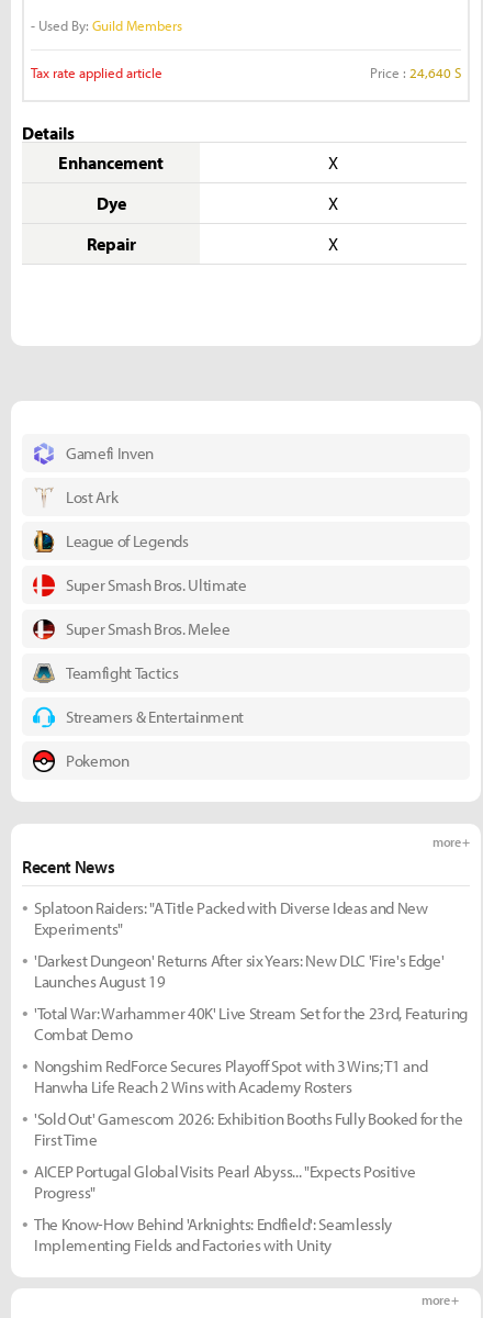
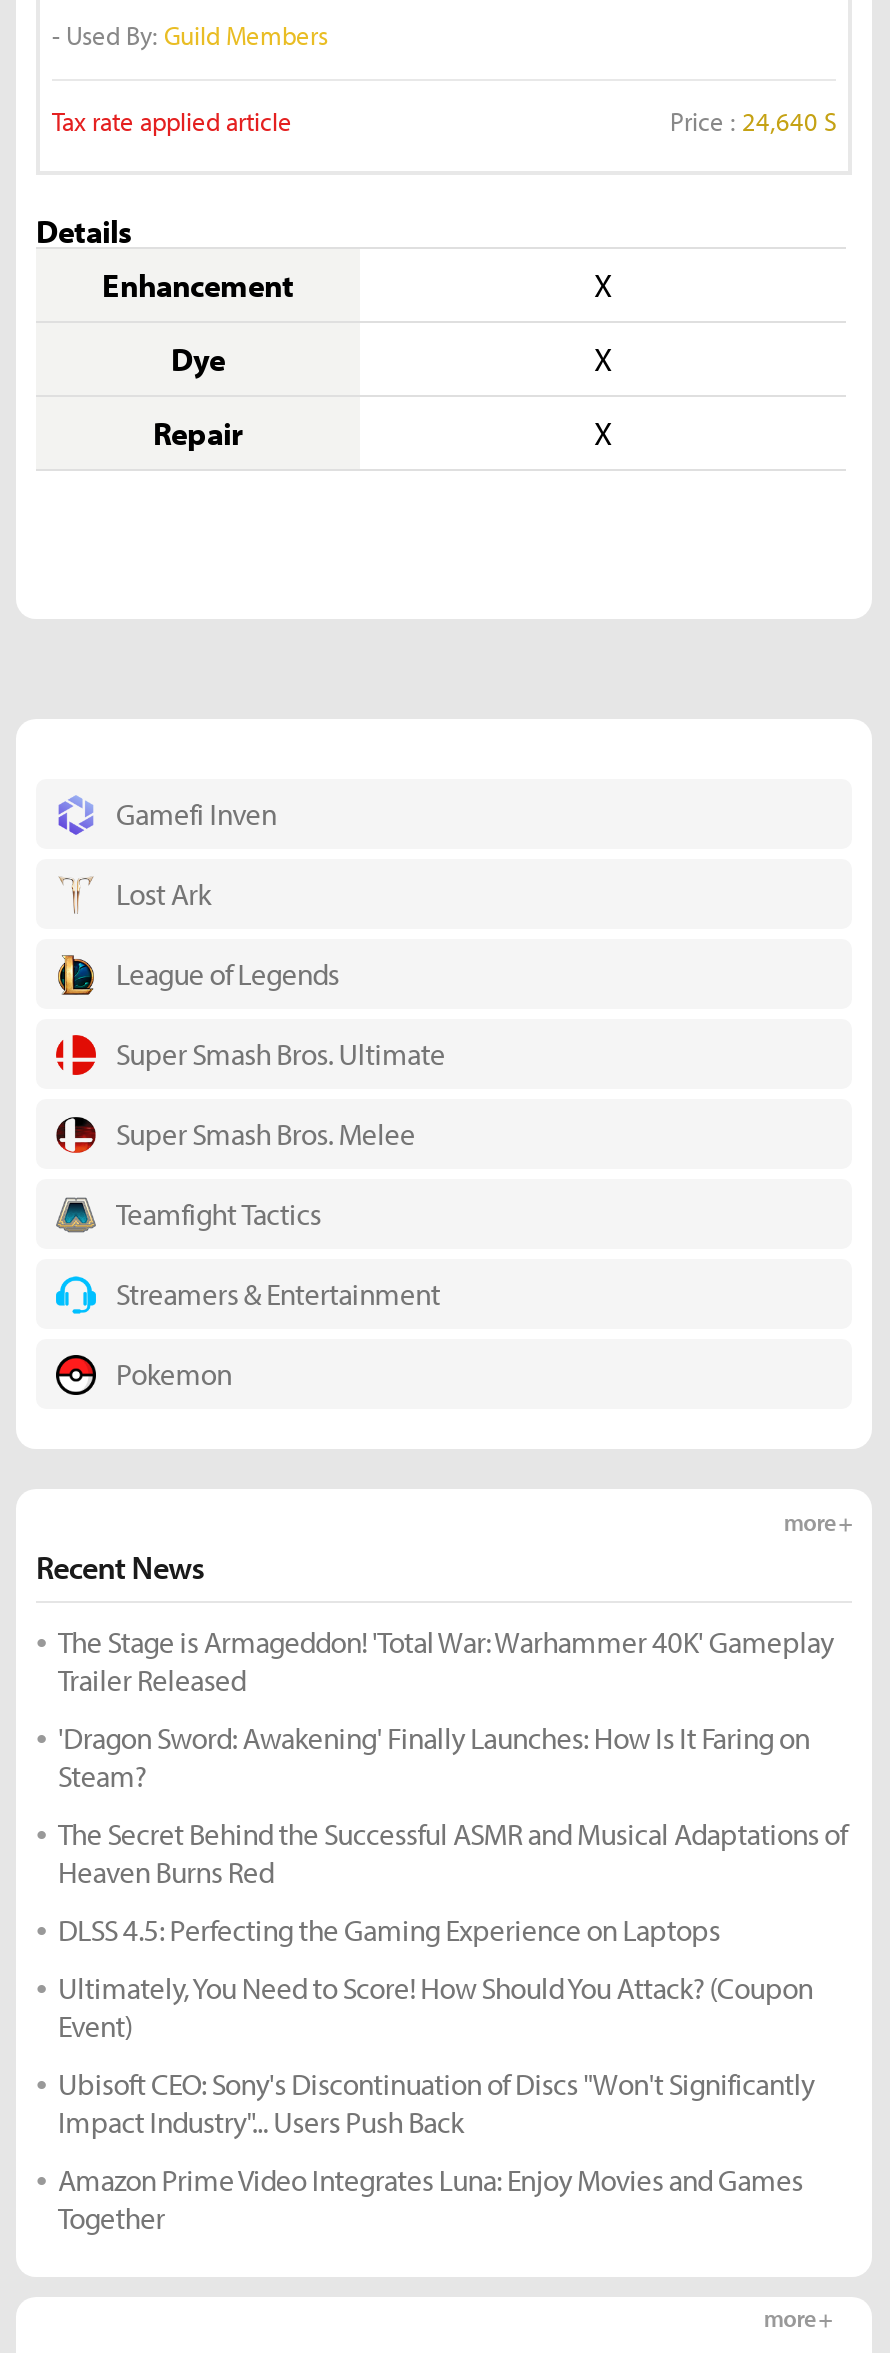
- Splatoon Raiders: "A Title Packed with Diverse Ideas and New
- Experiments"
+ The Stage is Armageddon! 'Total War: Warhammer 40K' Gameplay
+ Trailer Released

- 'Darkest Dungeon' Returns After six Years: New DLC 'Fire's Edge'
- Launches August 19
+ 'Dragon Sword: Awakening' Finally Launches: How Is It Faring on
+ Steam?

- 'Total War: Warhammer 40K' Live Stream Set for the 23rd, Featuring
- Combat Demo
+ The Secret Behind the Successful ASMR and Musical Adaptations of
+ Heaven Burns Red

- Nongshim RedForce Secures Playoff Spot with 3 Wins; T1 and
- Hanwha Life Reach 2 Wins with Academy Rosters
+ DLSS 4.5: Perfecting the Gaming Experience on Laptops

- 'Sold Out' Gamescom 2026: Exhibition Booths Fully Booked for the
- First Time
+ Ultimately, You Need to Score! How Should You Attack? (Coupon
+ Event)

- AICEP Portugal Global Visits Pearl Abyss... "Expects Positive
- Progress"
+ Ubisoft CEO: Sony's Discontinuation of Discs "Won't Significantly
+ Impact Industry"... Users Push Back

- The Know-How Behind 'Arknights: Endfield': Seamlessly
- Implementing Fields and Factories with Unity
+ Amazon Prime Video Integrates Luna: Enjoy Movies and Games
+ Together
